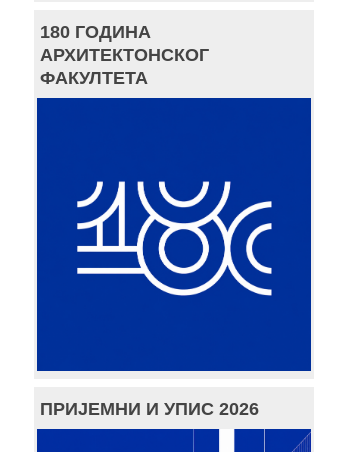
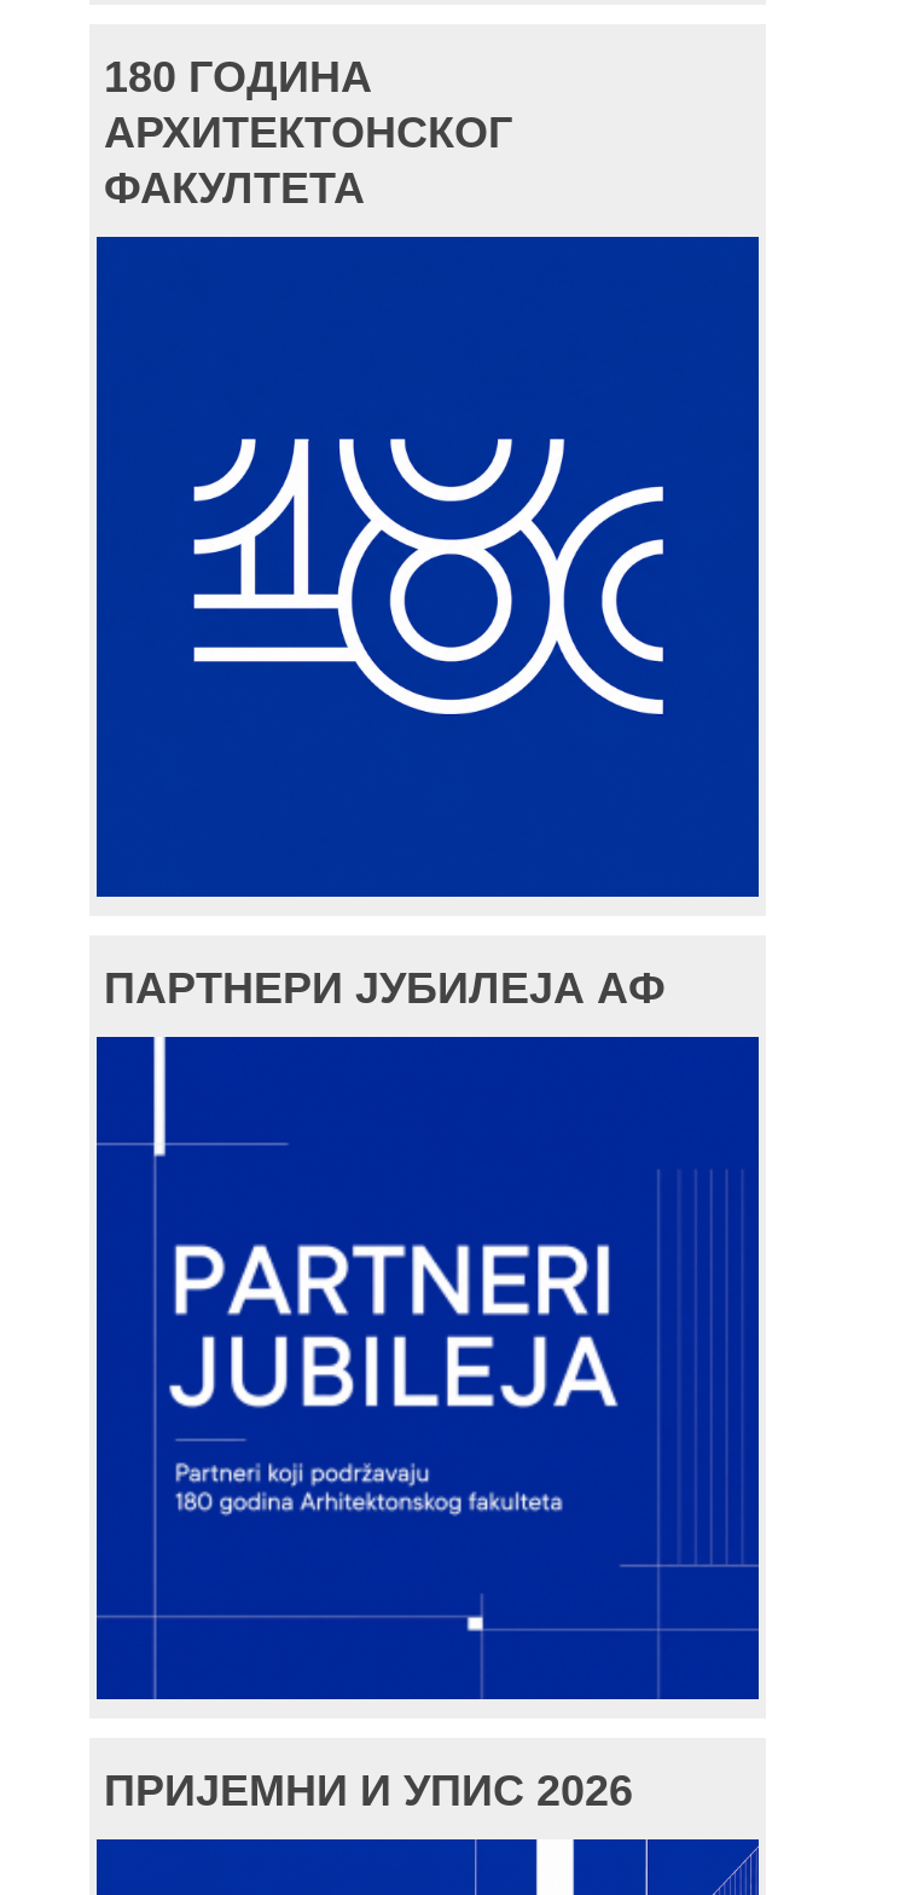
+ ПАРТНЕРИ ЈУБИЛЕЈА АФ

+ [image]
